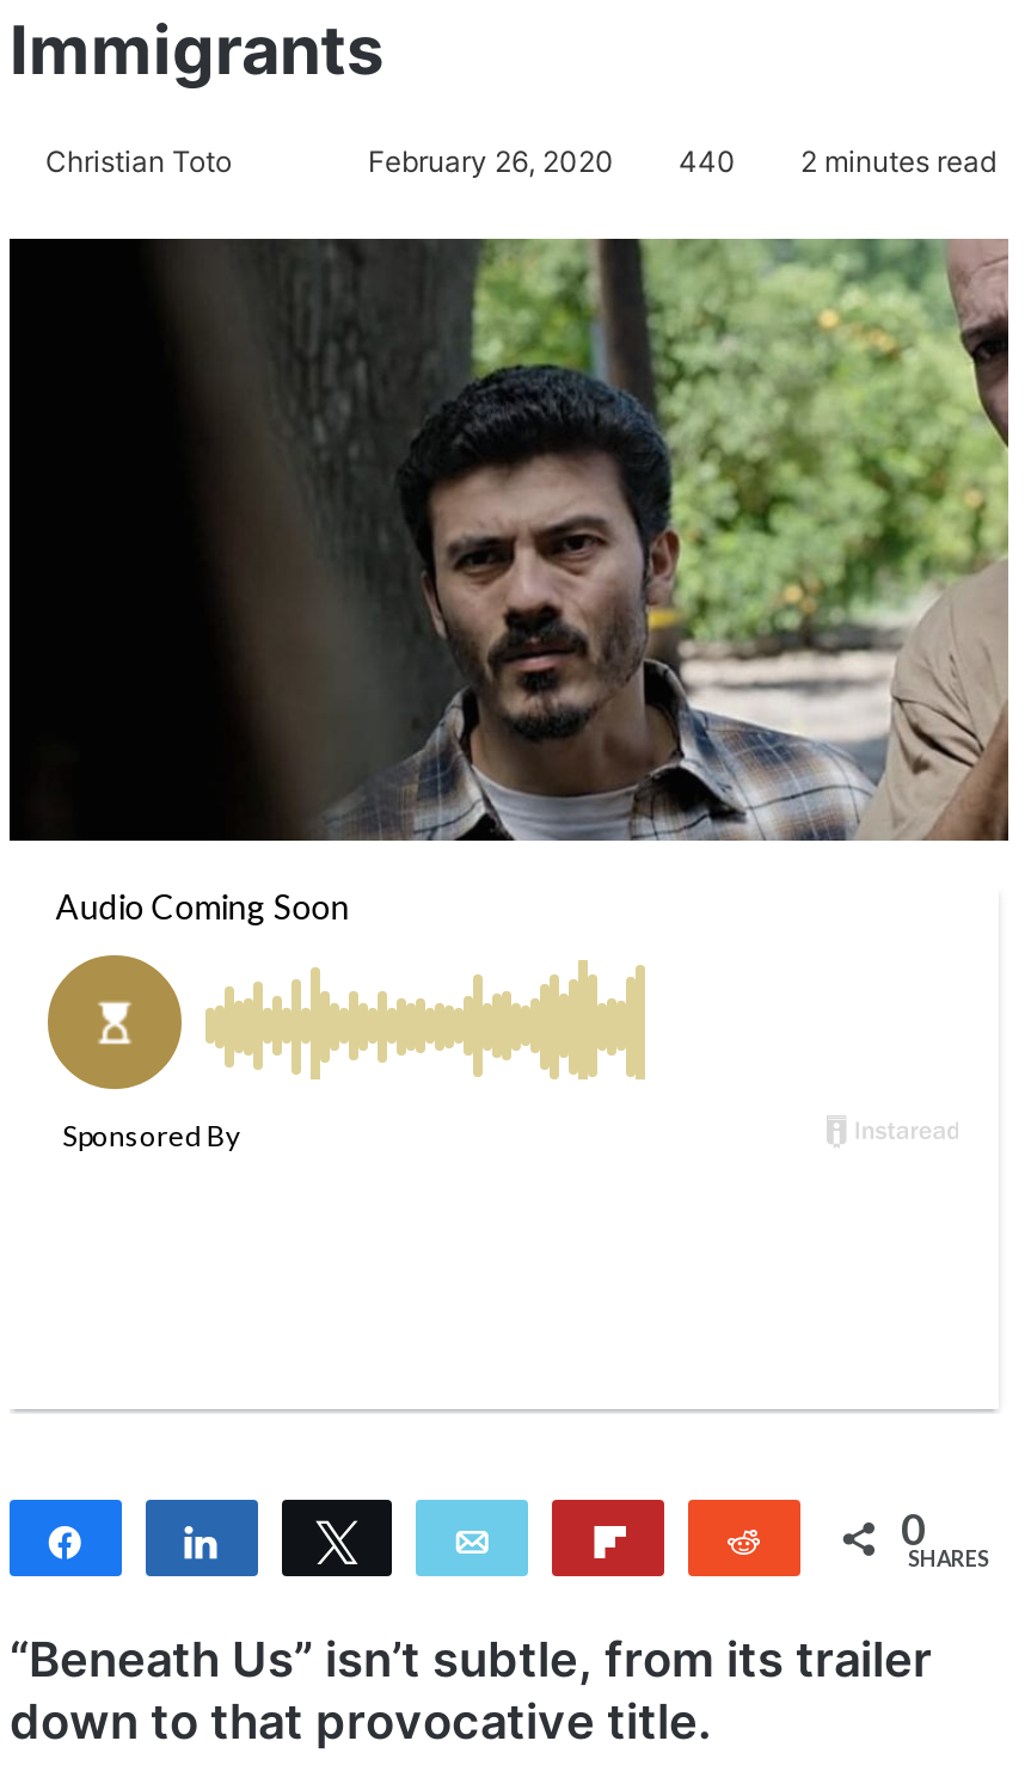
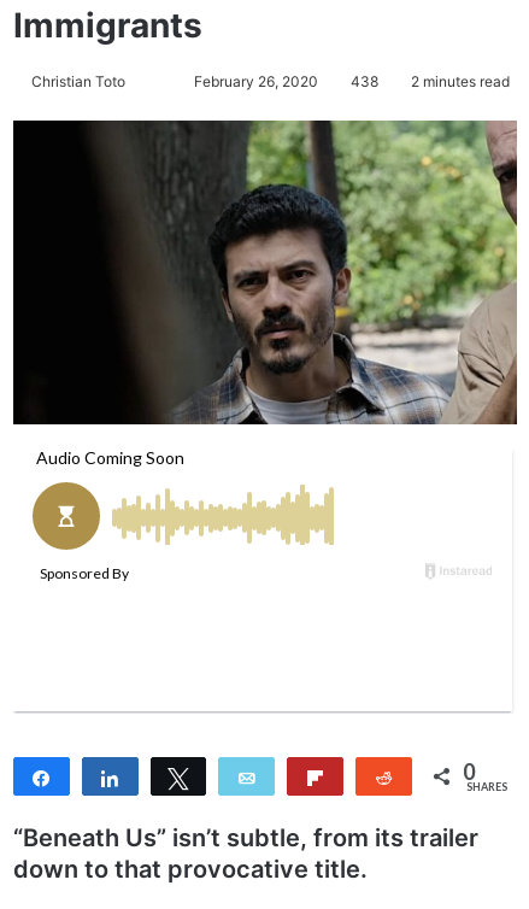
- 440
+ 438
